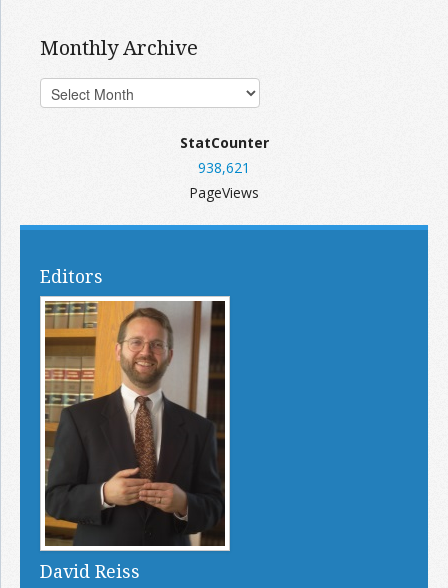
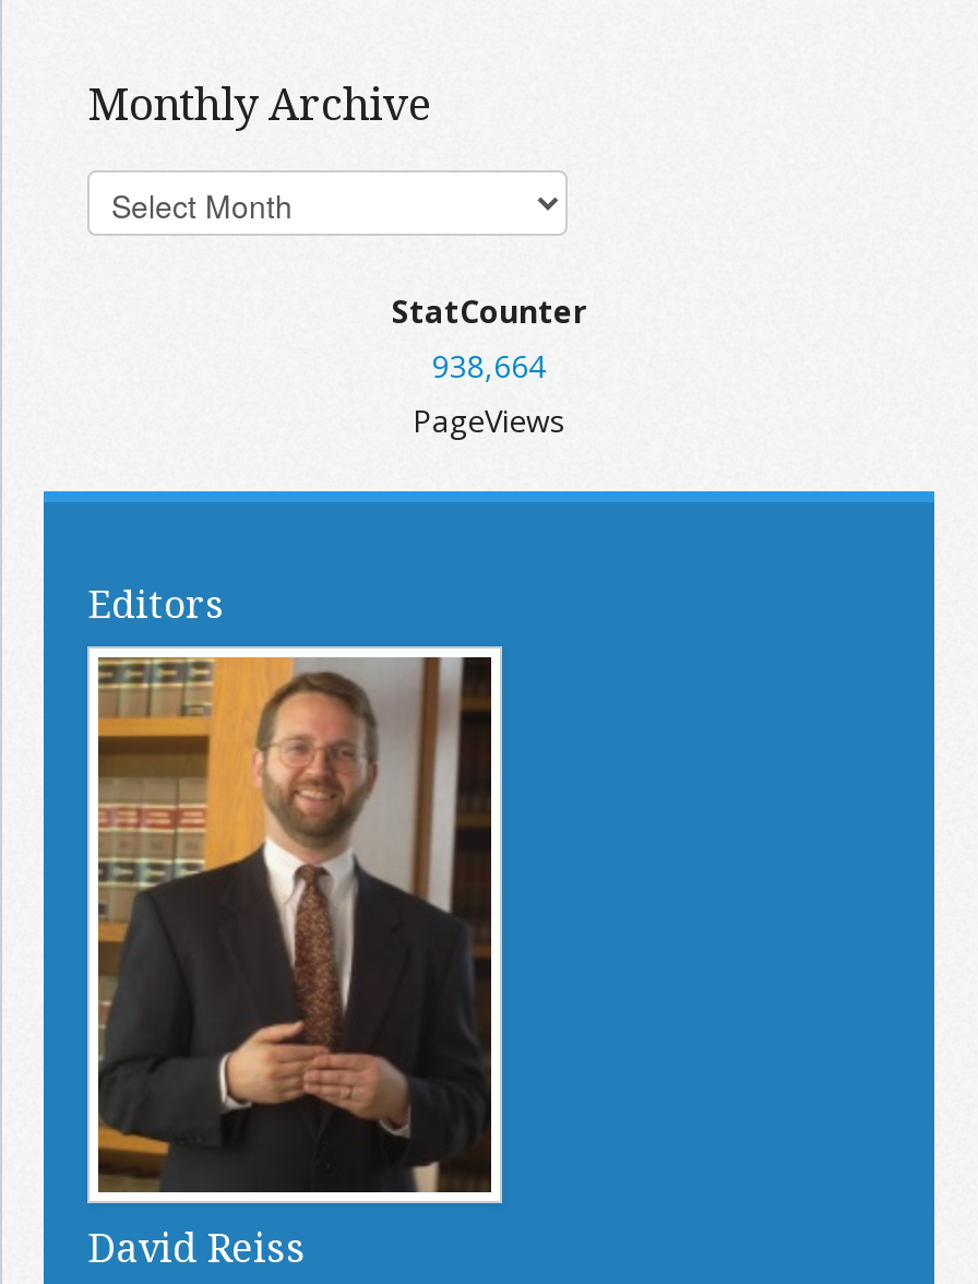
- 938,621
+ 938,664
